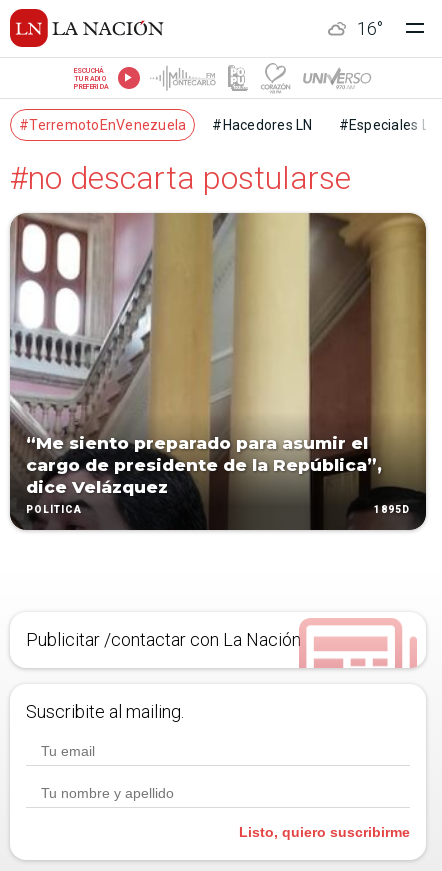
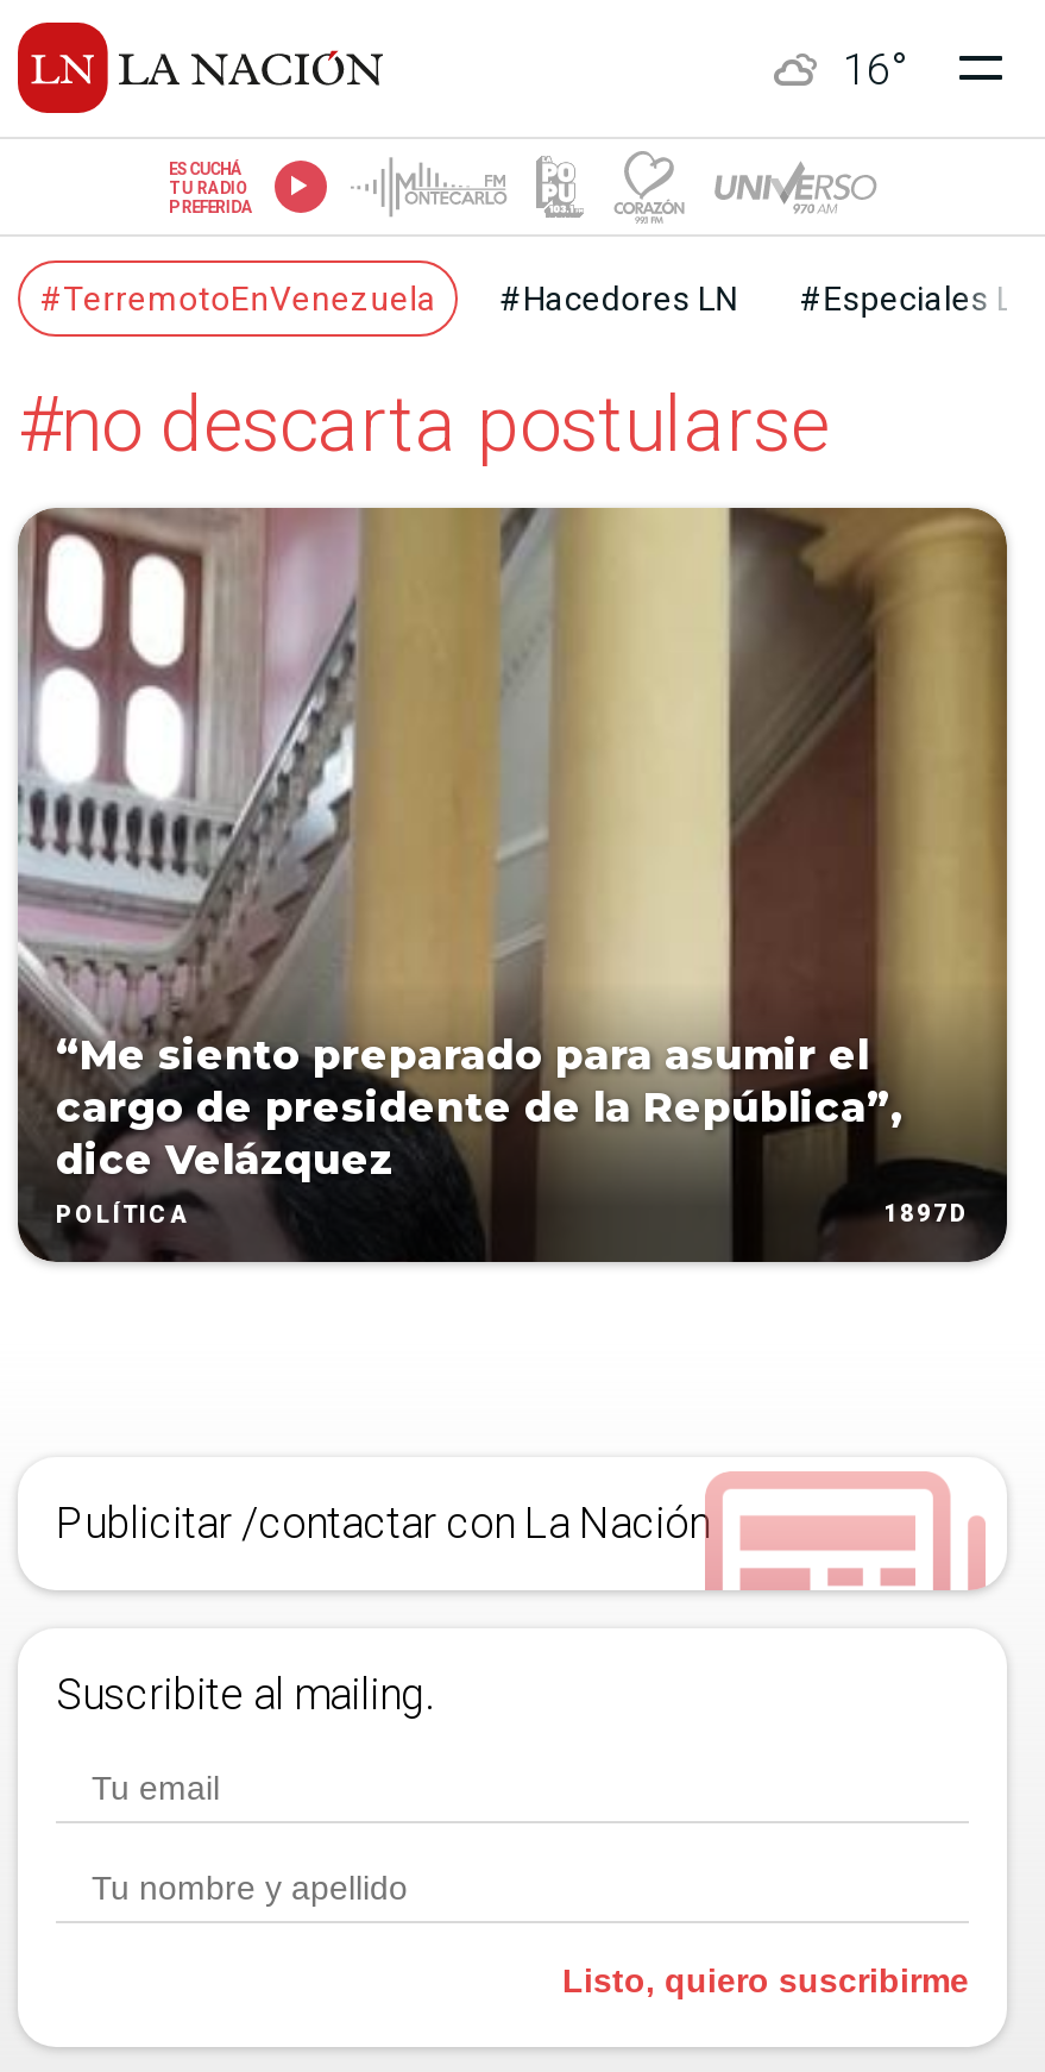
- 1895D
+ 1897D
